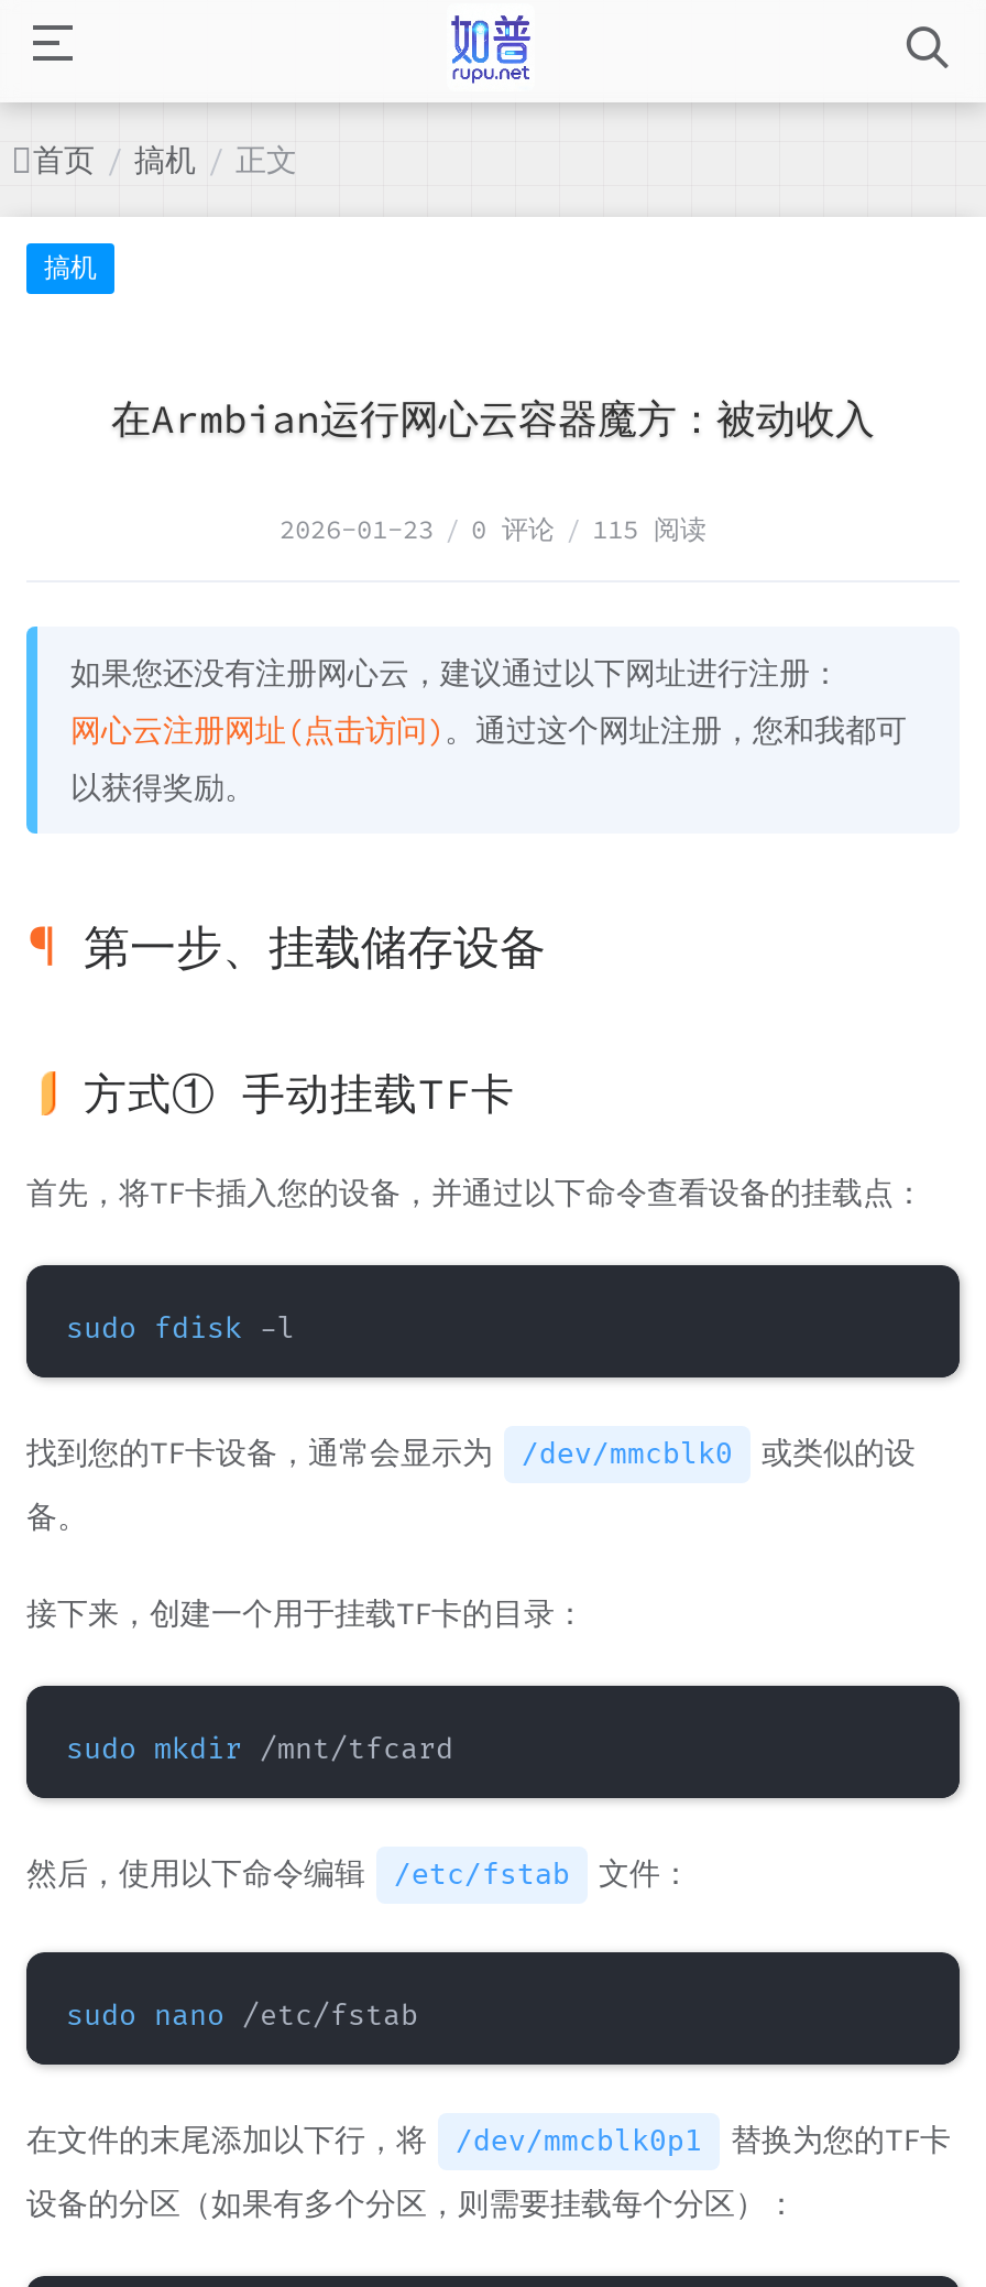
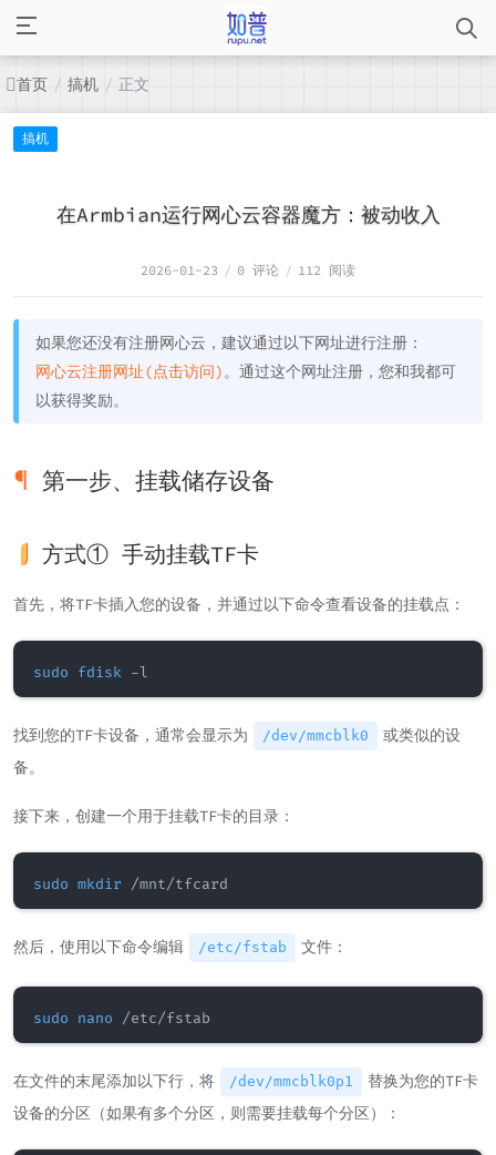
- 2026-01-23 / 0 评论 / 115 阅读
+ 2026-01-23 / 0 评论 / 112 阅读
